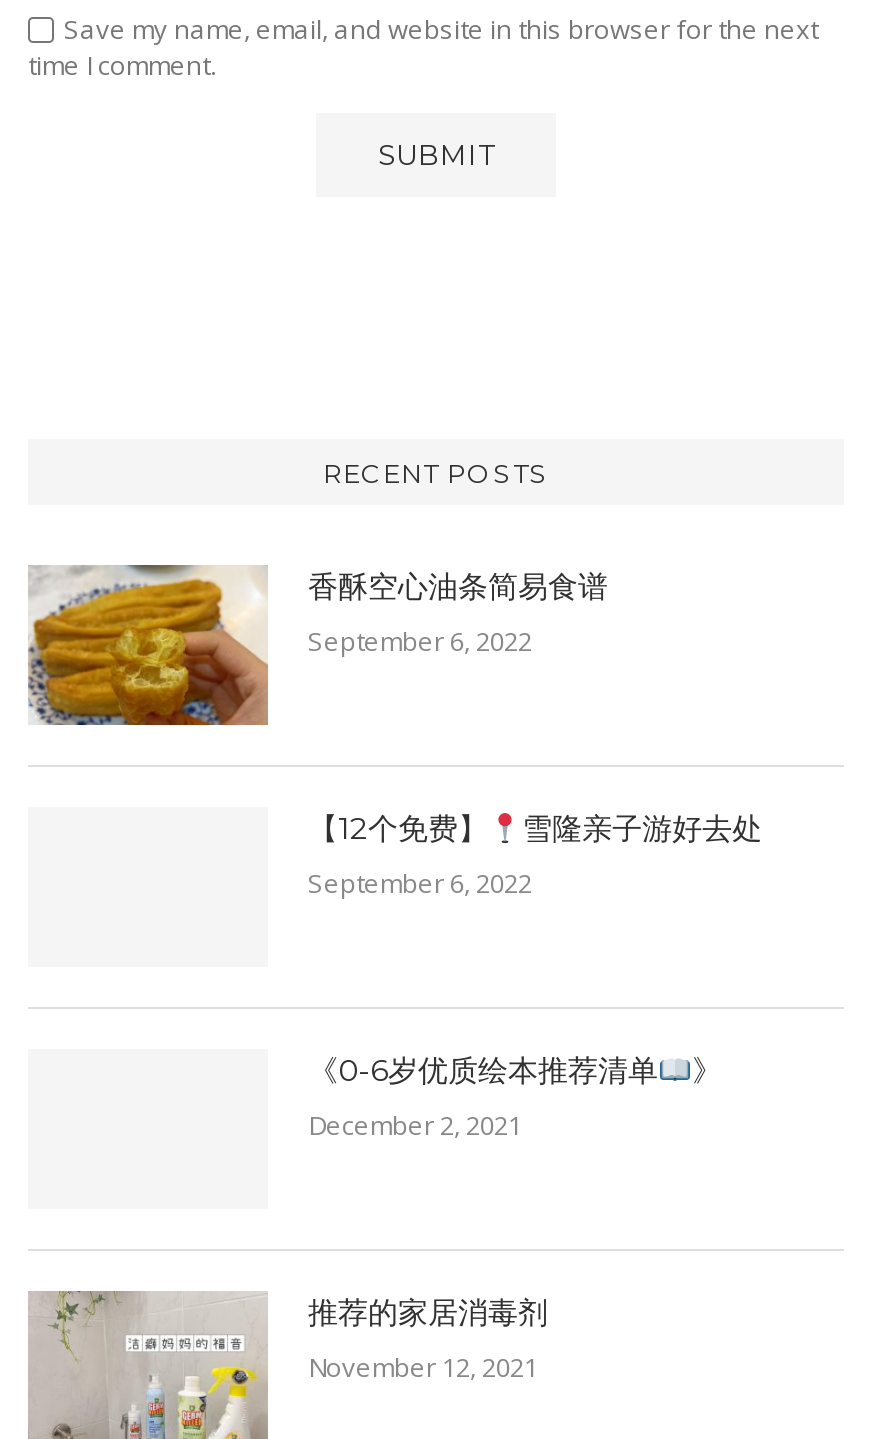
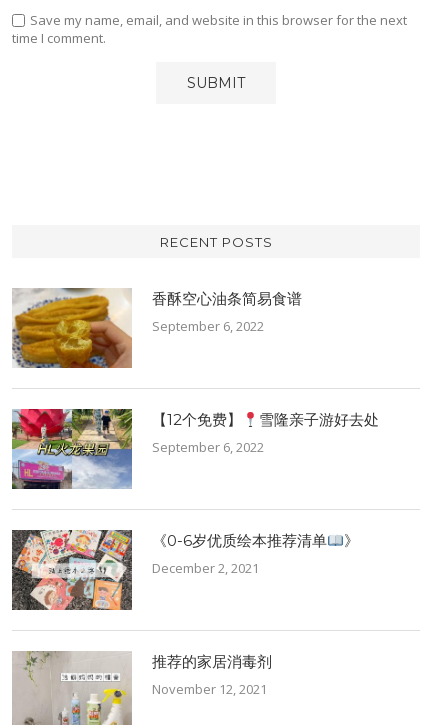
+ [image]

+ [image]
